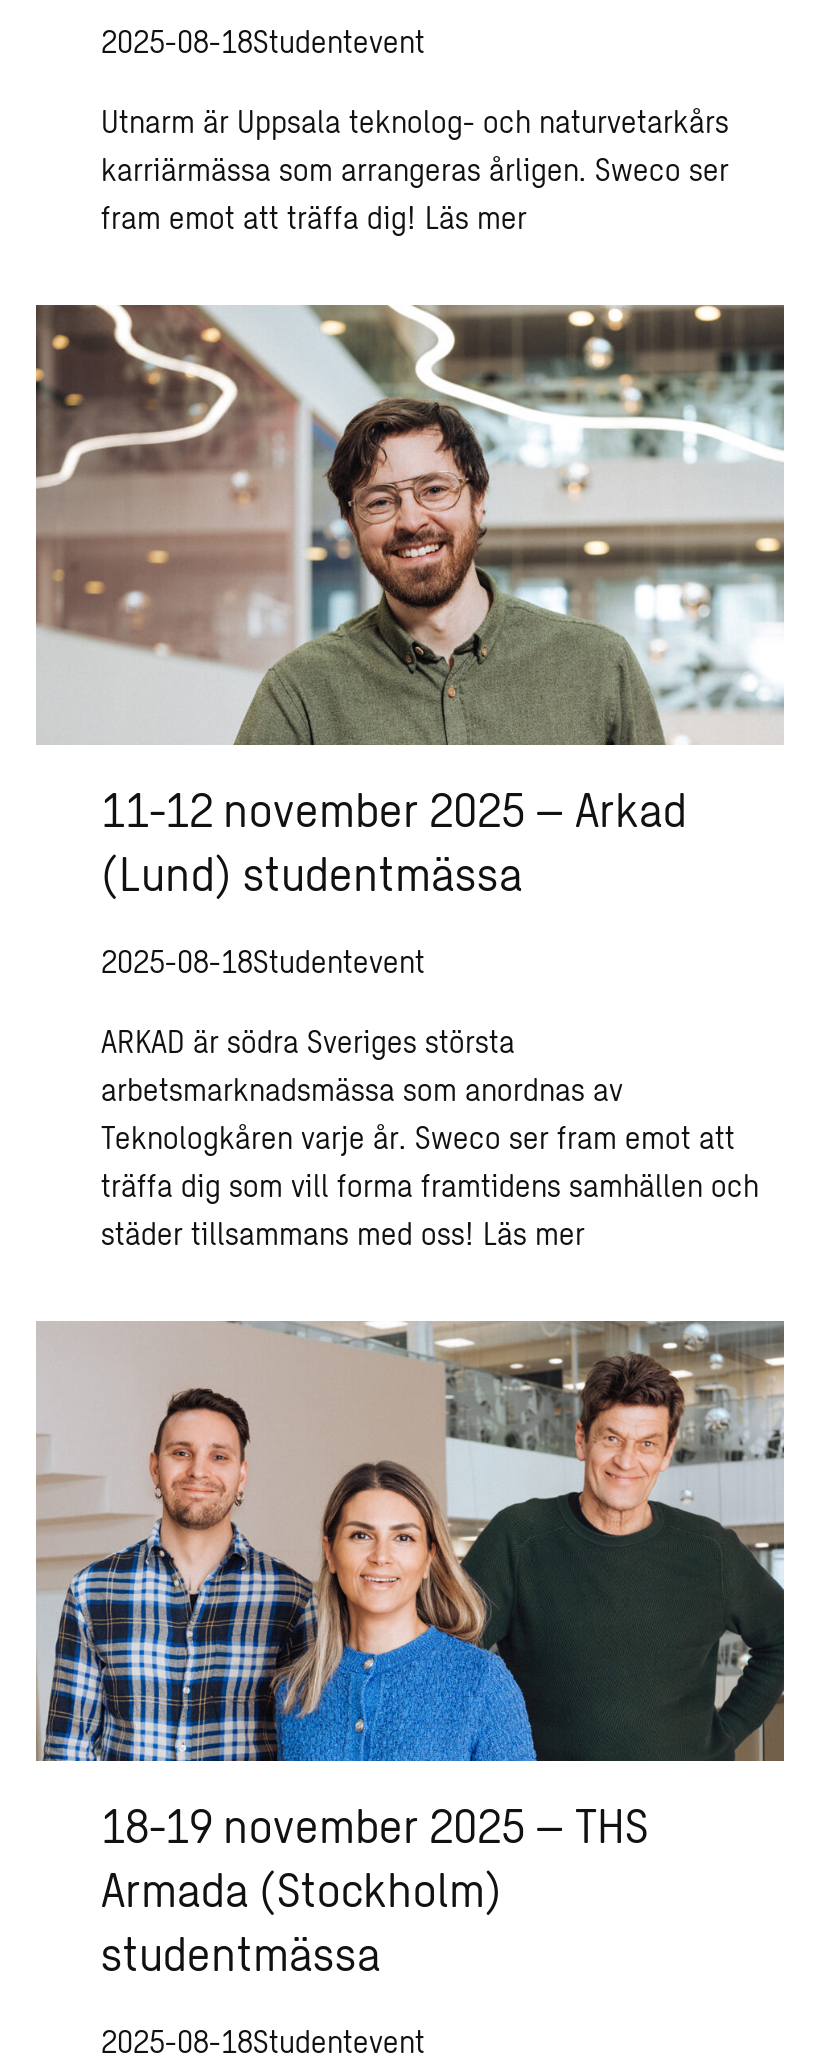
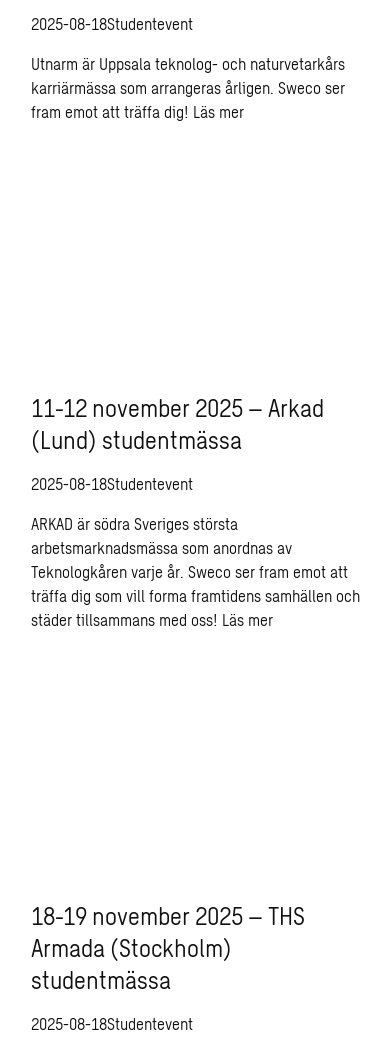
- [image]

- [image]
